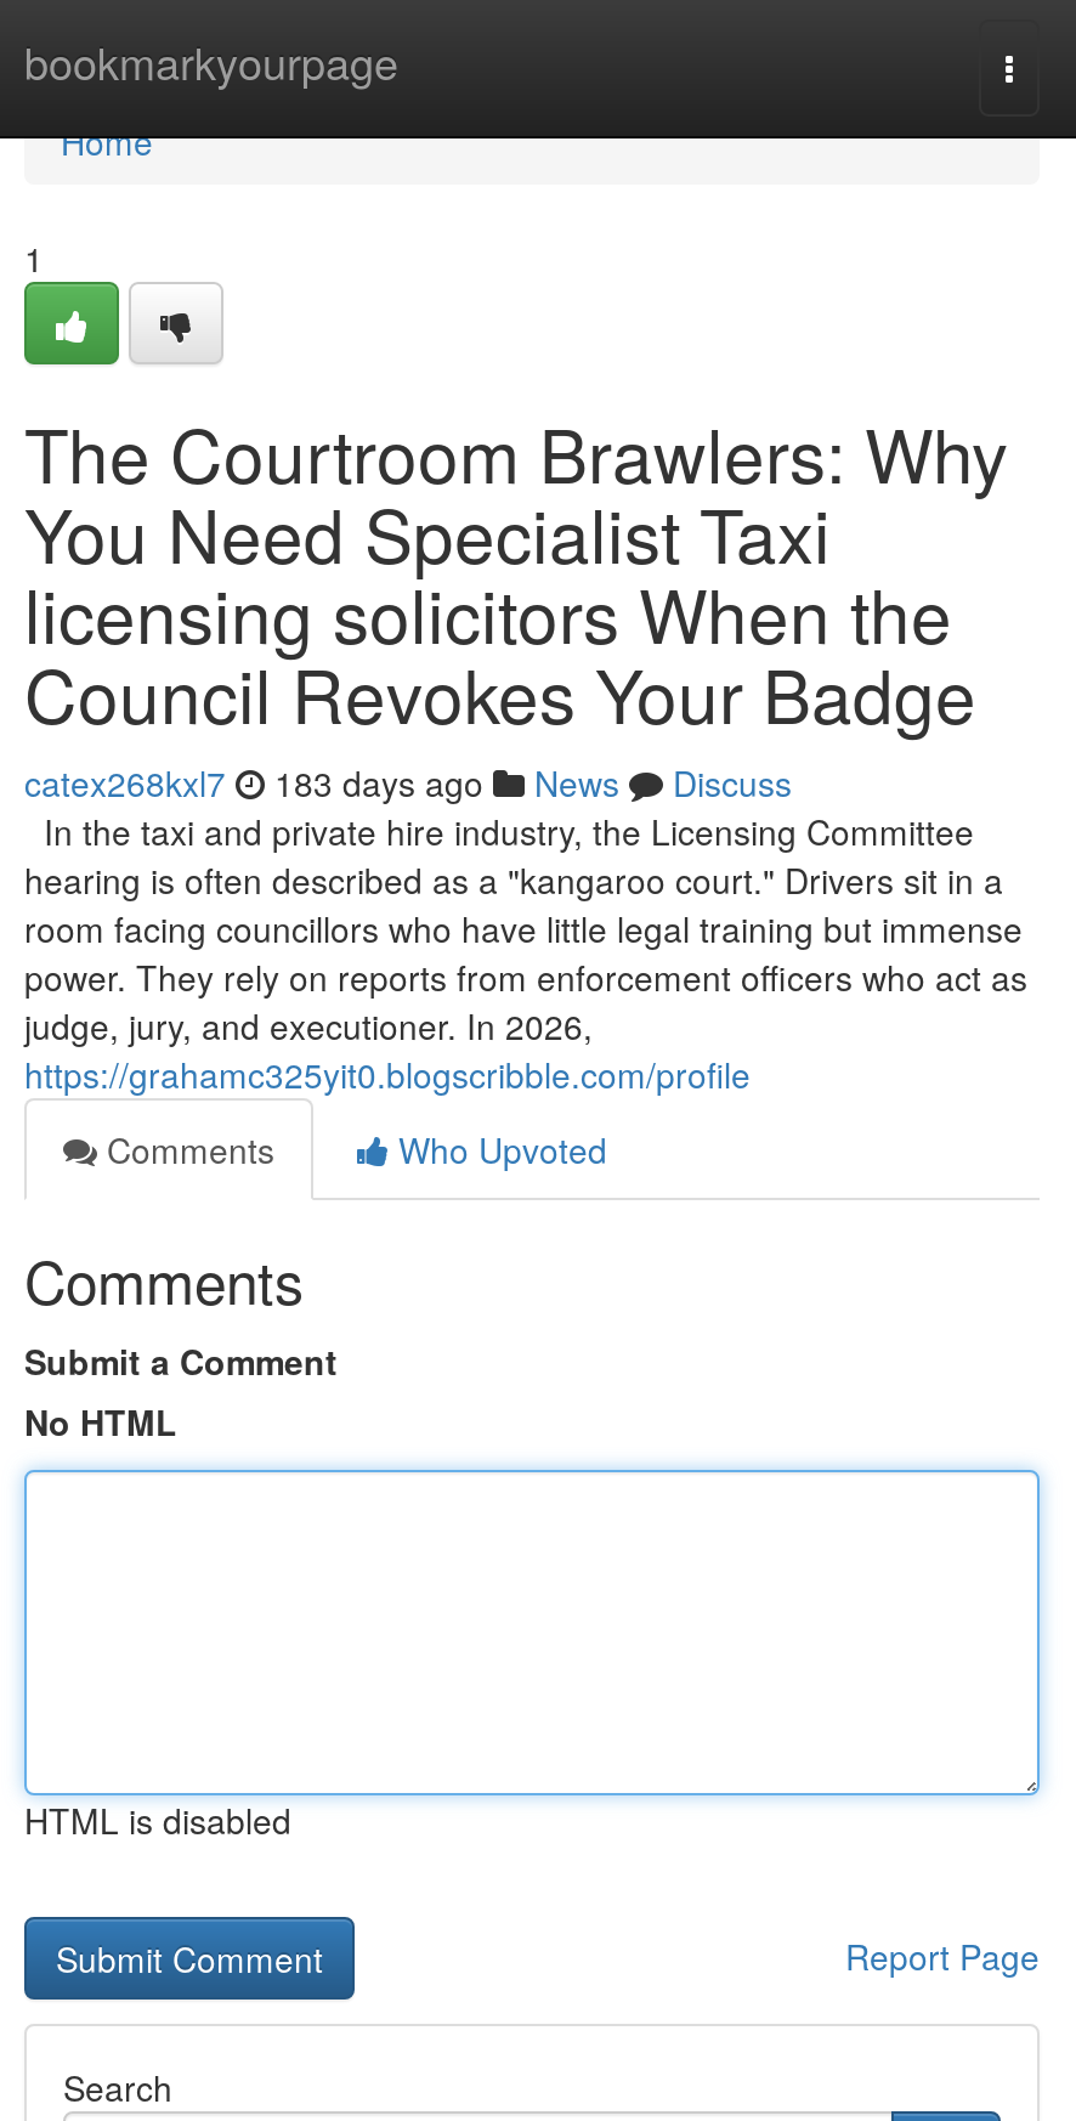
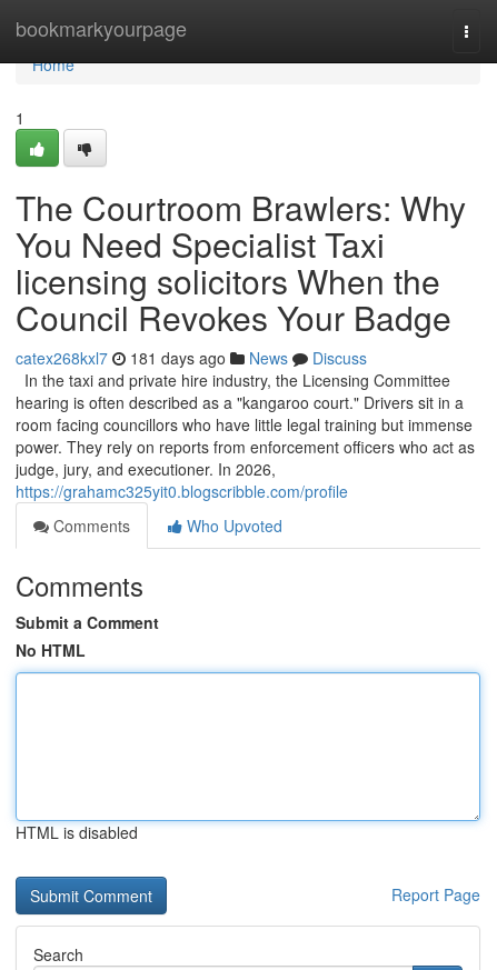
- catex268kxl7 183 days ago News Discuss
+ catex268kxl7 181 days ago News Discuss
